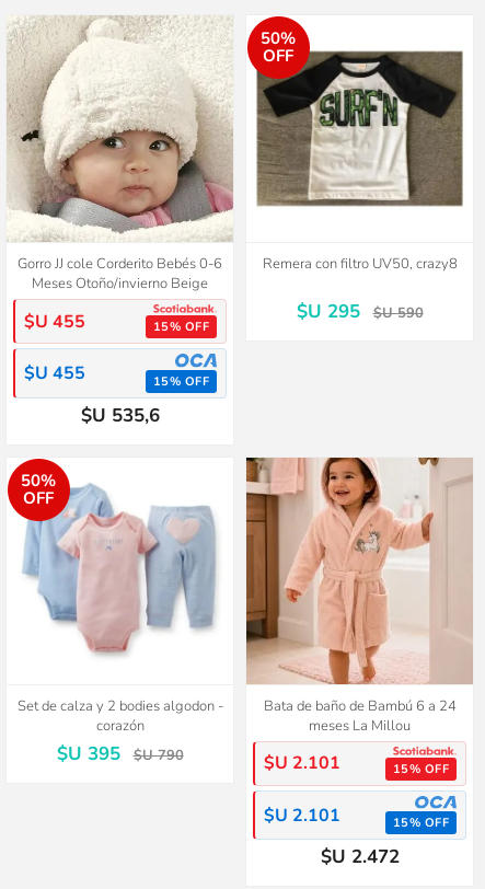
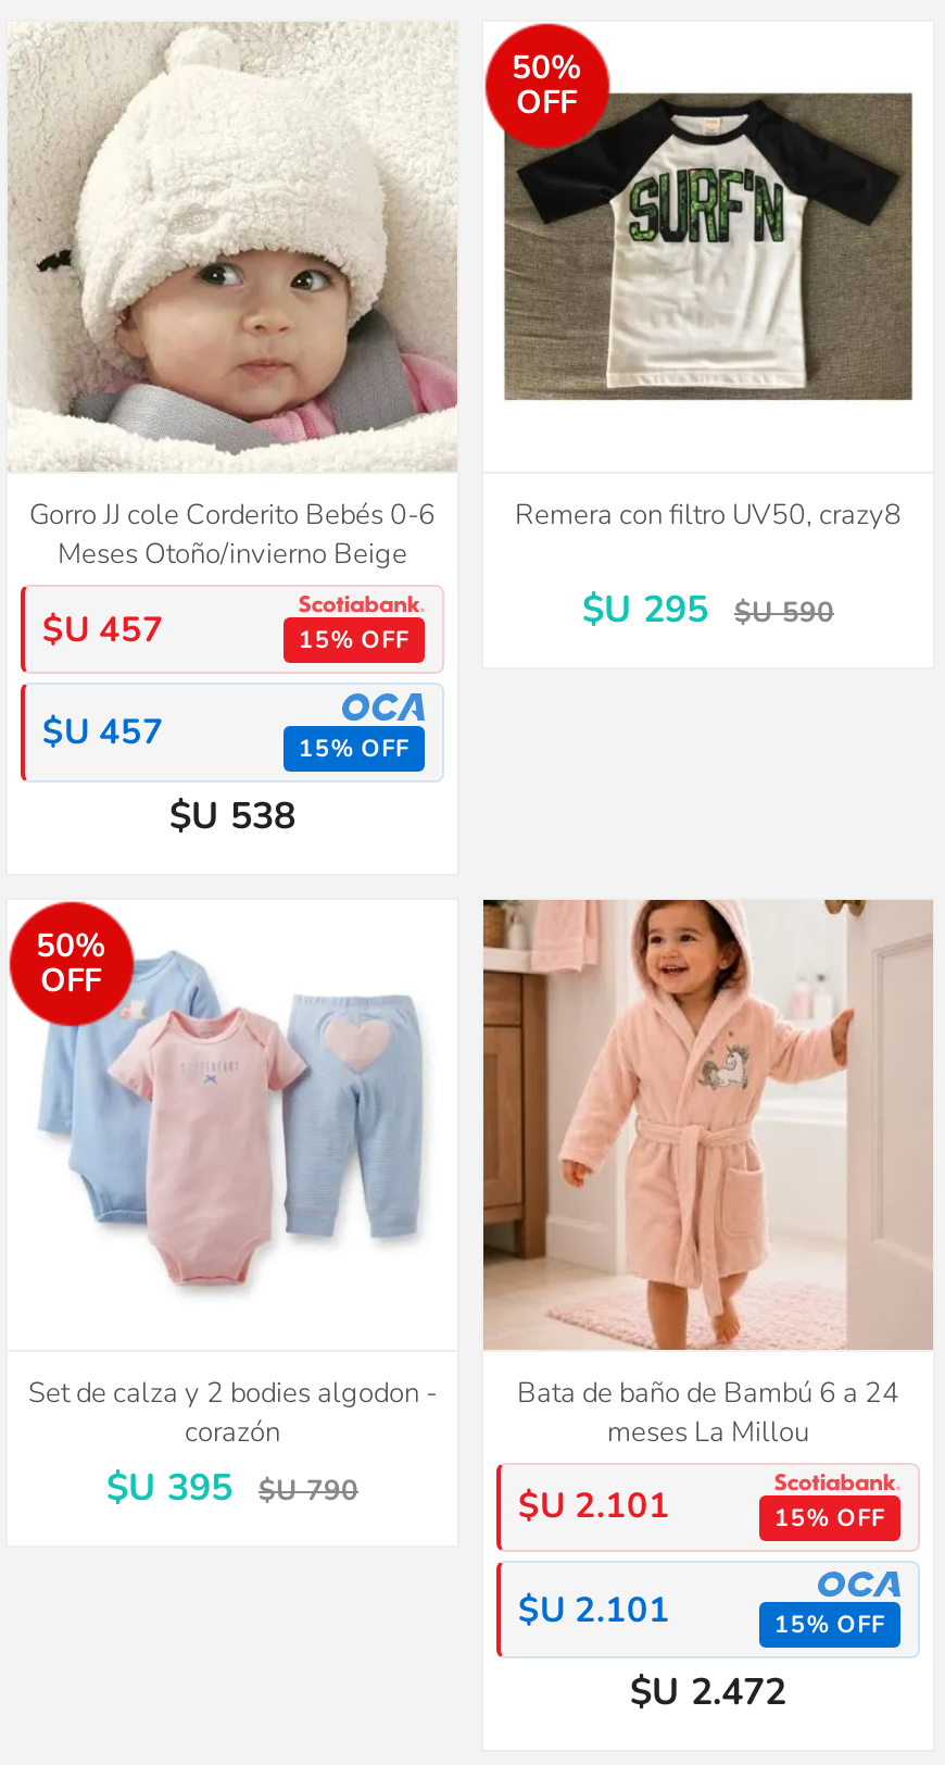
- $U 455
+ $U 457

- $U 455
+ $U 457

- $U 535,6
+ $U 538
